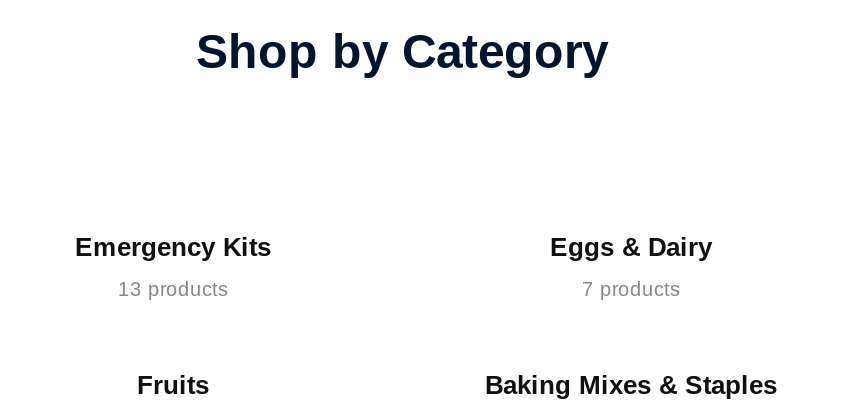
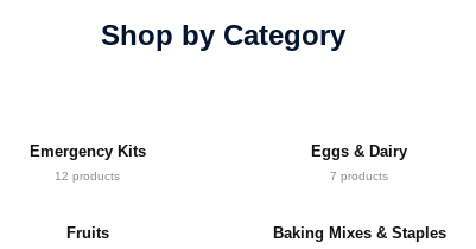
- 13 products
+ 12 products
